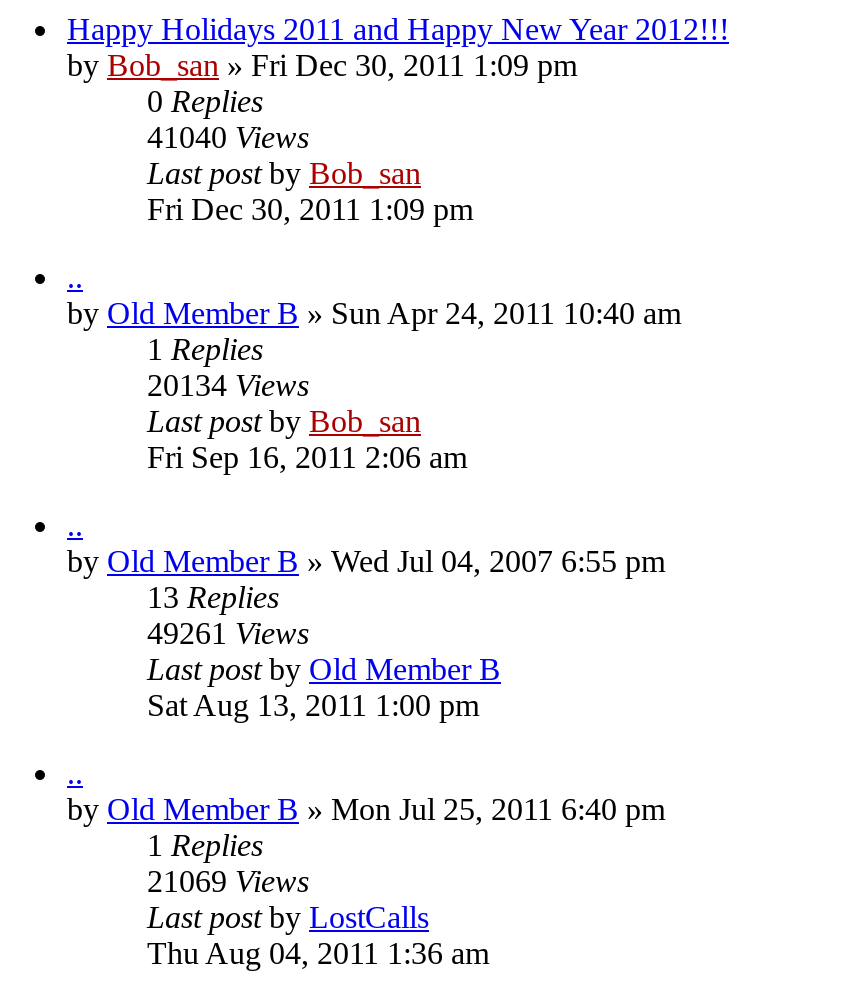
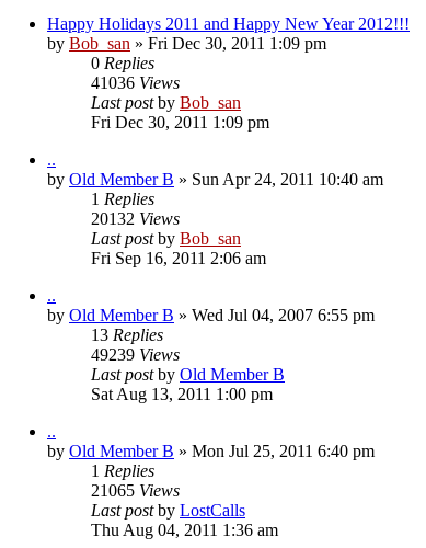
- 41040 Views
+ 41036 Views

- 20134 Views
+ 20132 Views

- 49261 Views
+ 49239 Views

- 21069 Views
+ 21065 Views
